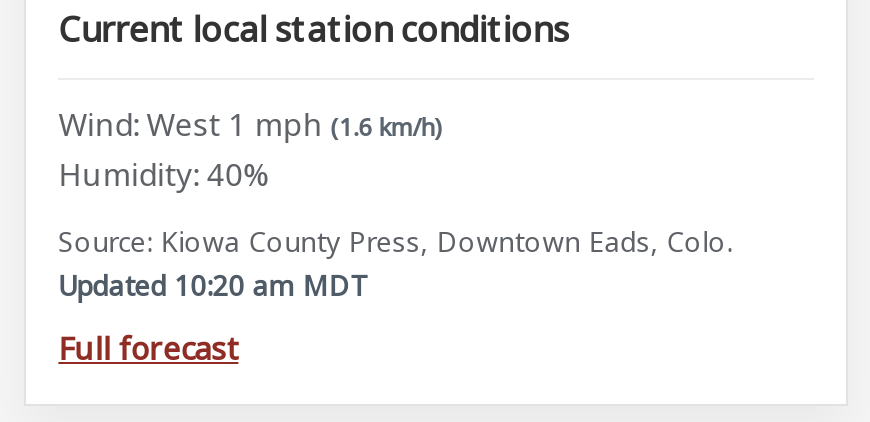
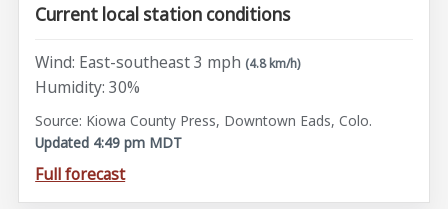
- Wind: West 1 mph (1.6 km/h)
+ Wind: East-southeast 3 mph (4.8 km/h)

- Humidity: 40%
+ Humidity: 30%

- Updated 10:20 am MDT
+ Updated 4:49 pm MDT
